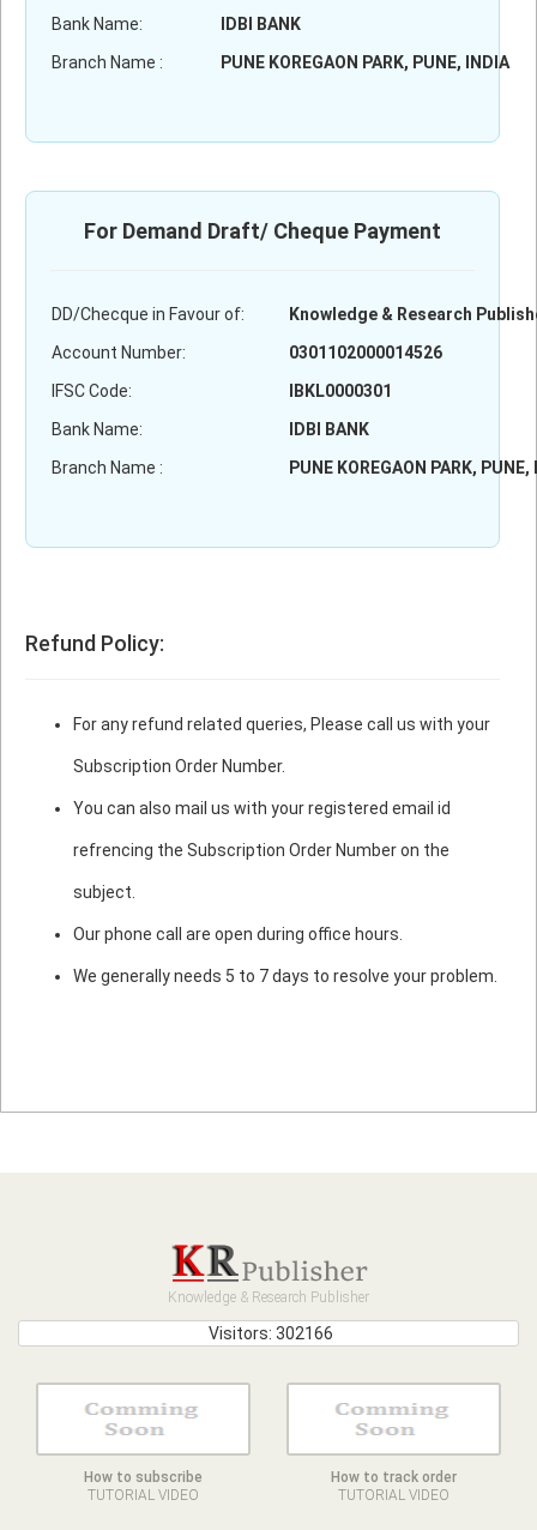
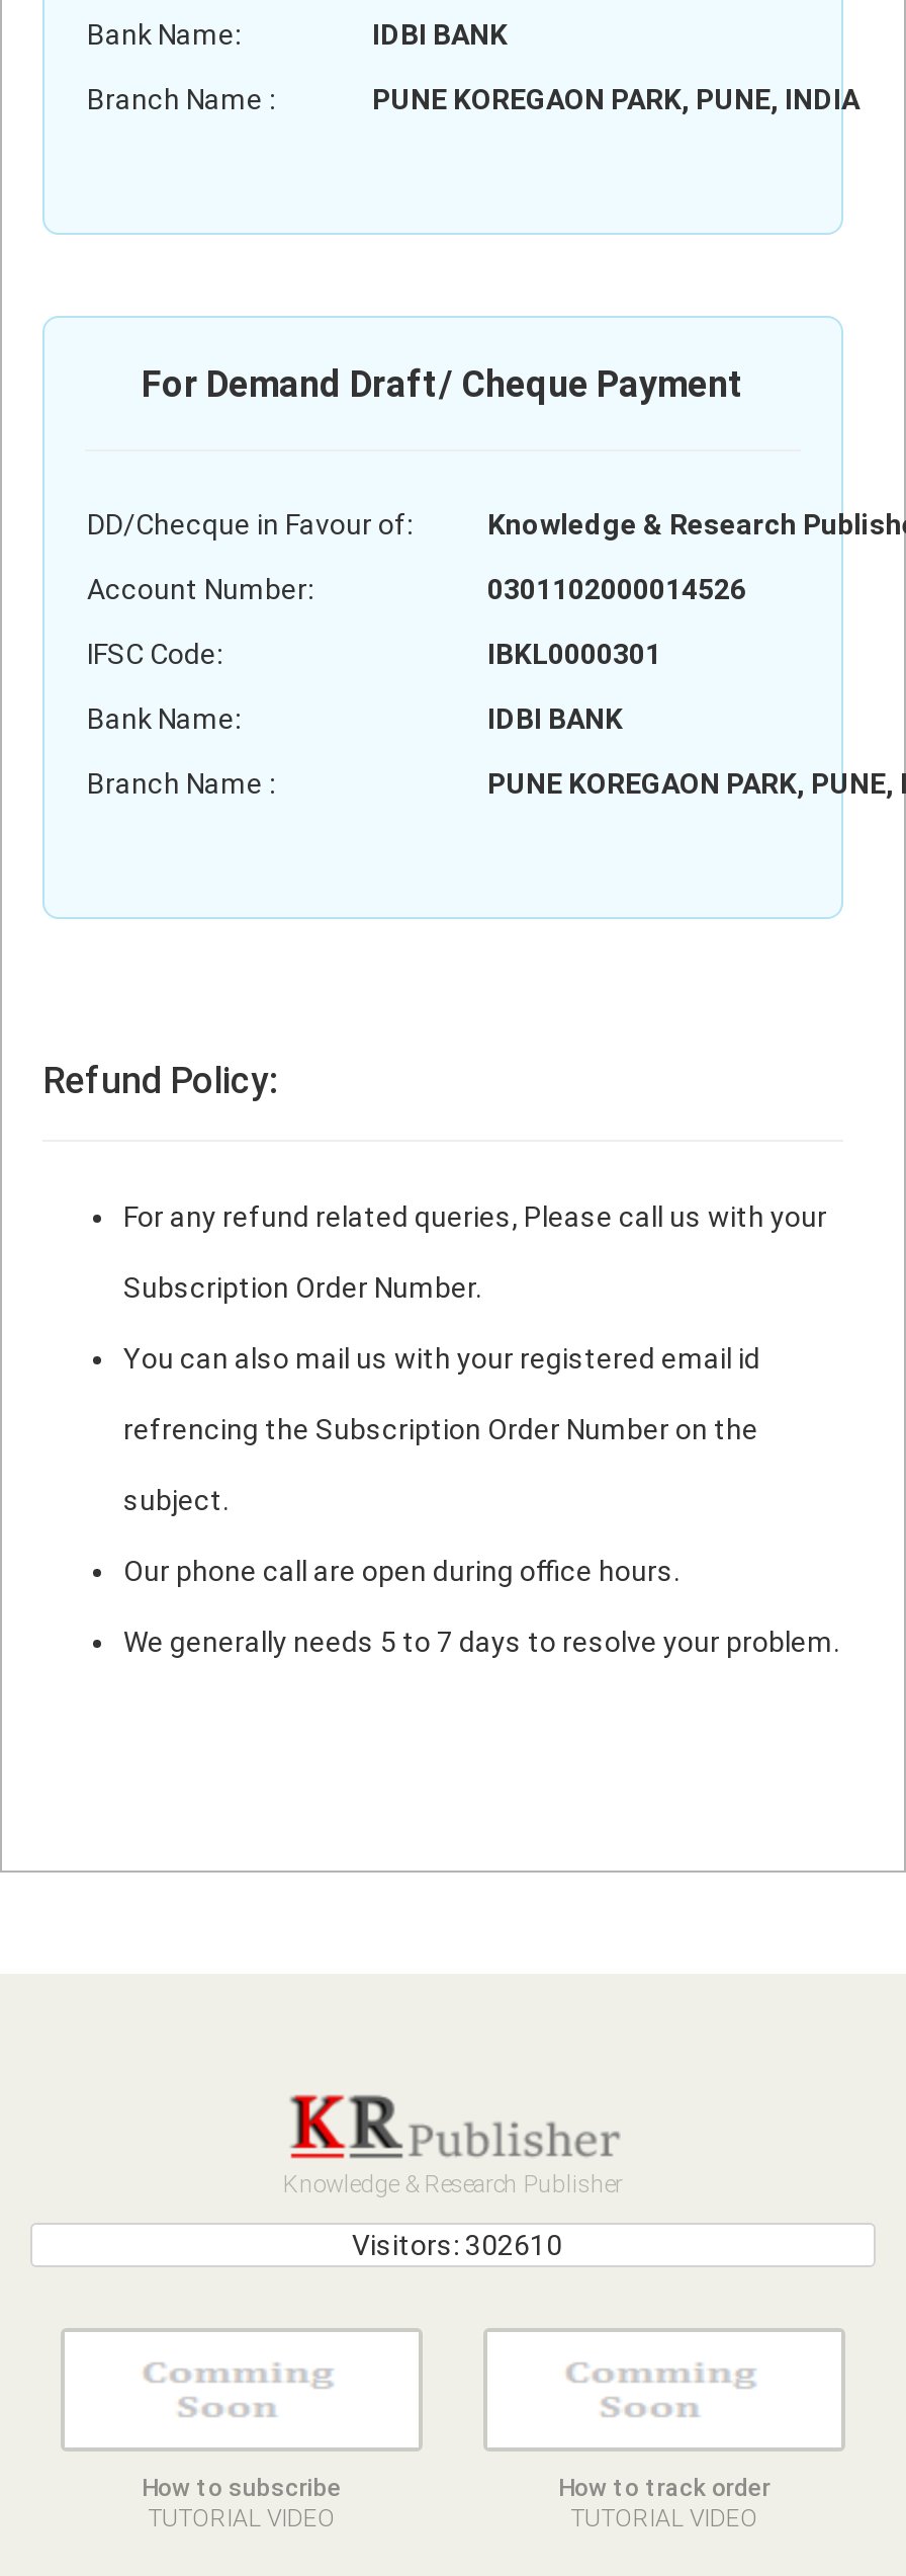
- Visitors: 302166
+ Visitors: 302610
